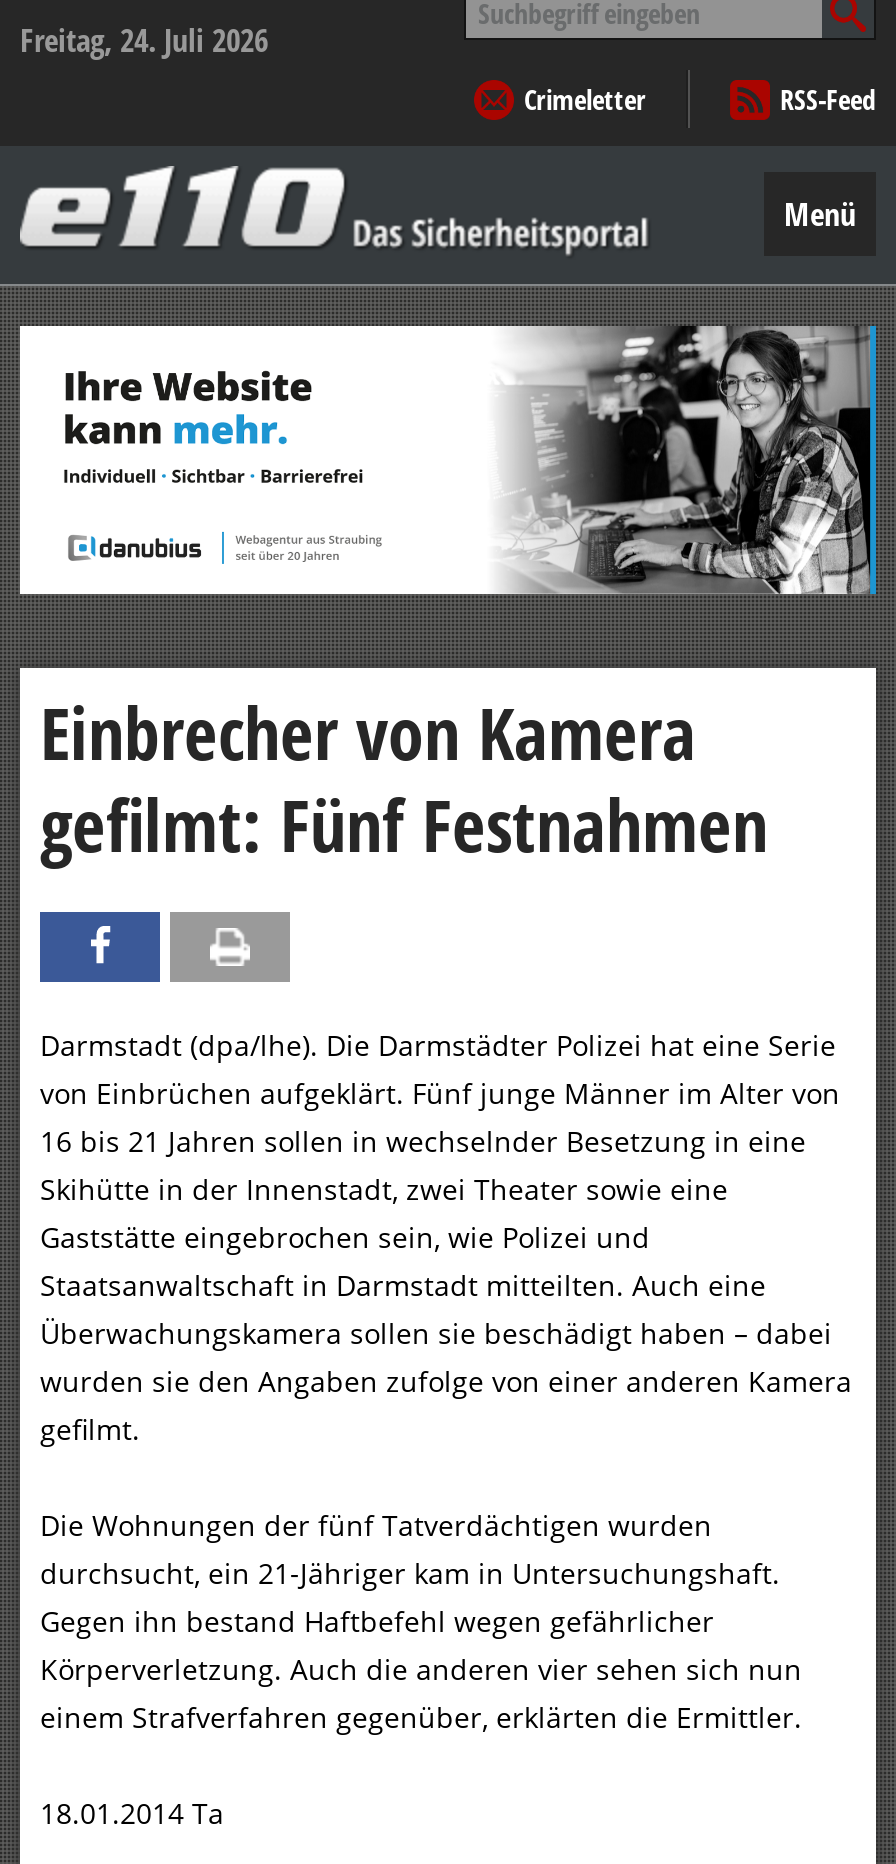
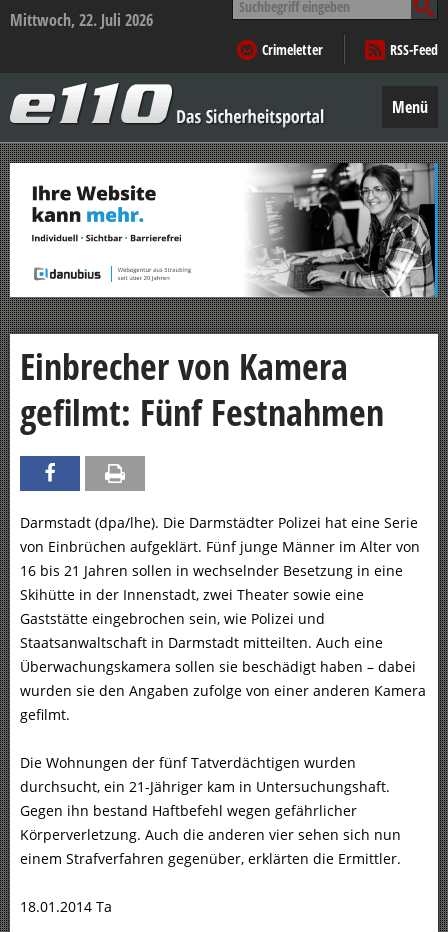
- Freitag, 24. Juli 2026
+ Mittwoch, 22. Juli 2026
